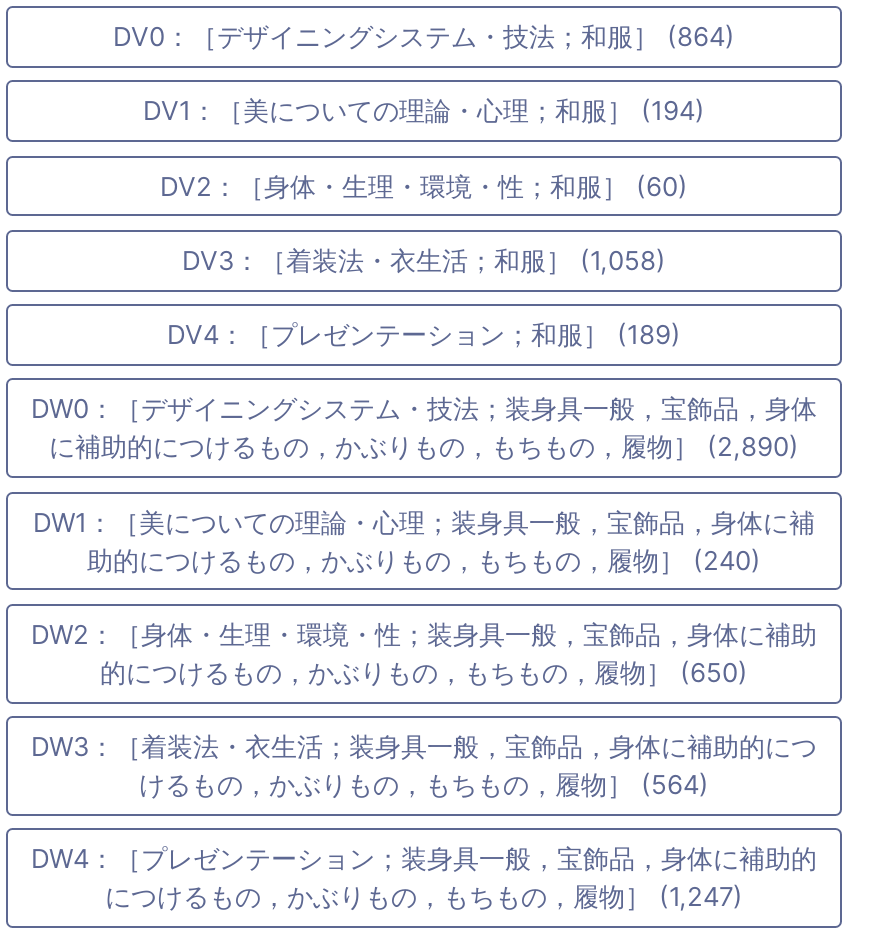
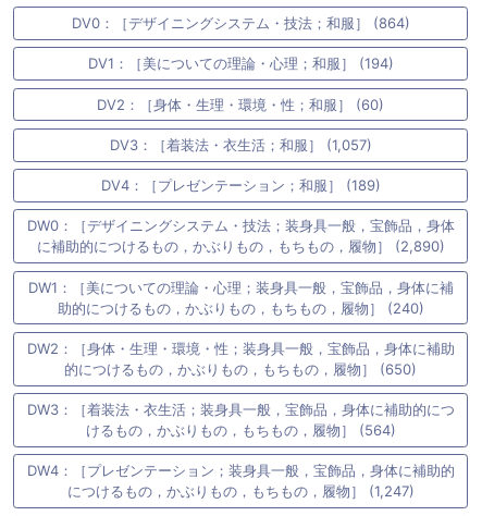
- DV3：［着装法・衣生活；和服］ (1,058)
+ DV3：［着装法・衣生活；和服］ (1,057)
